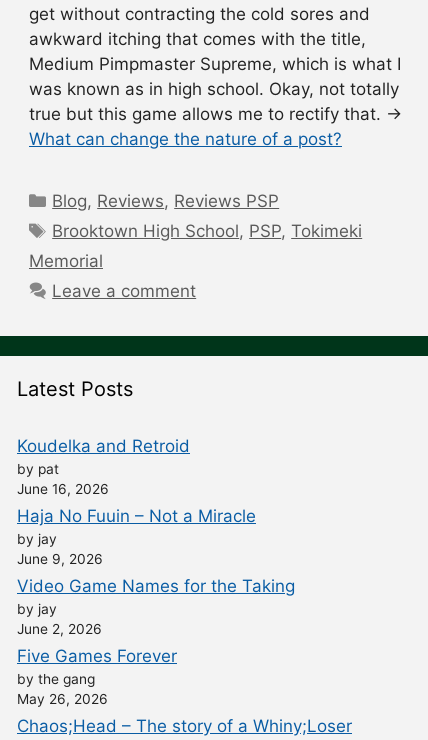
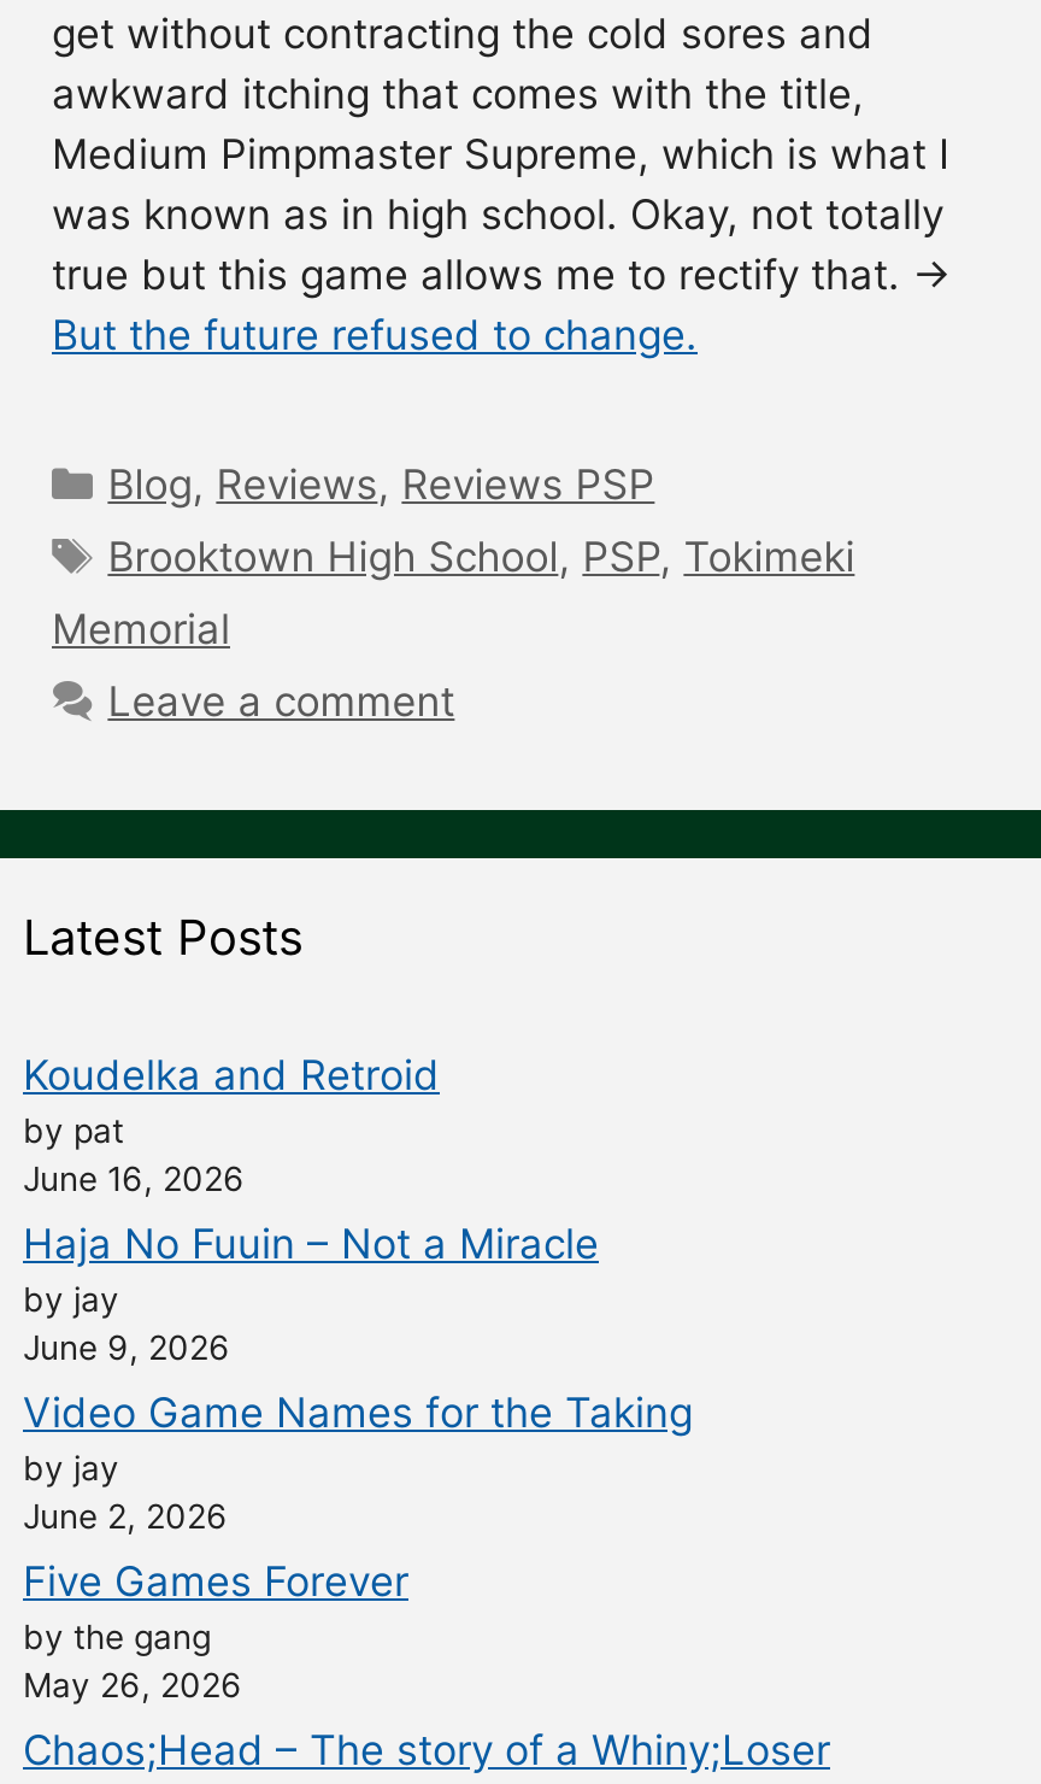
- What can change the nature of a post?
+ But the future refused to change.
